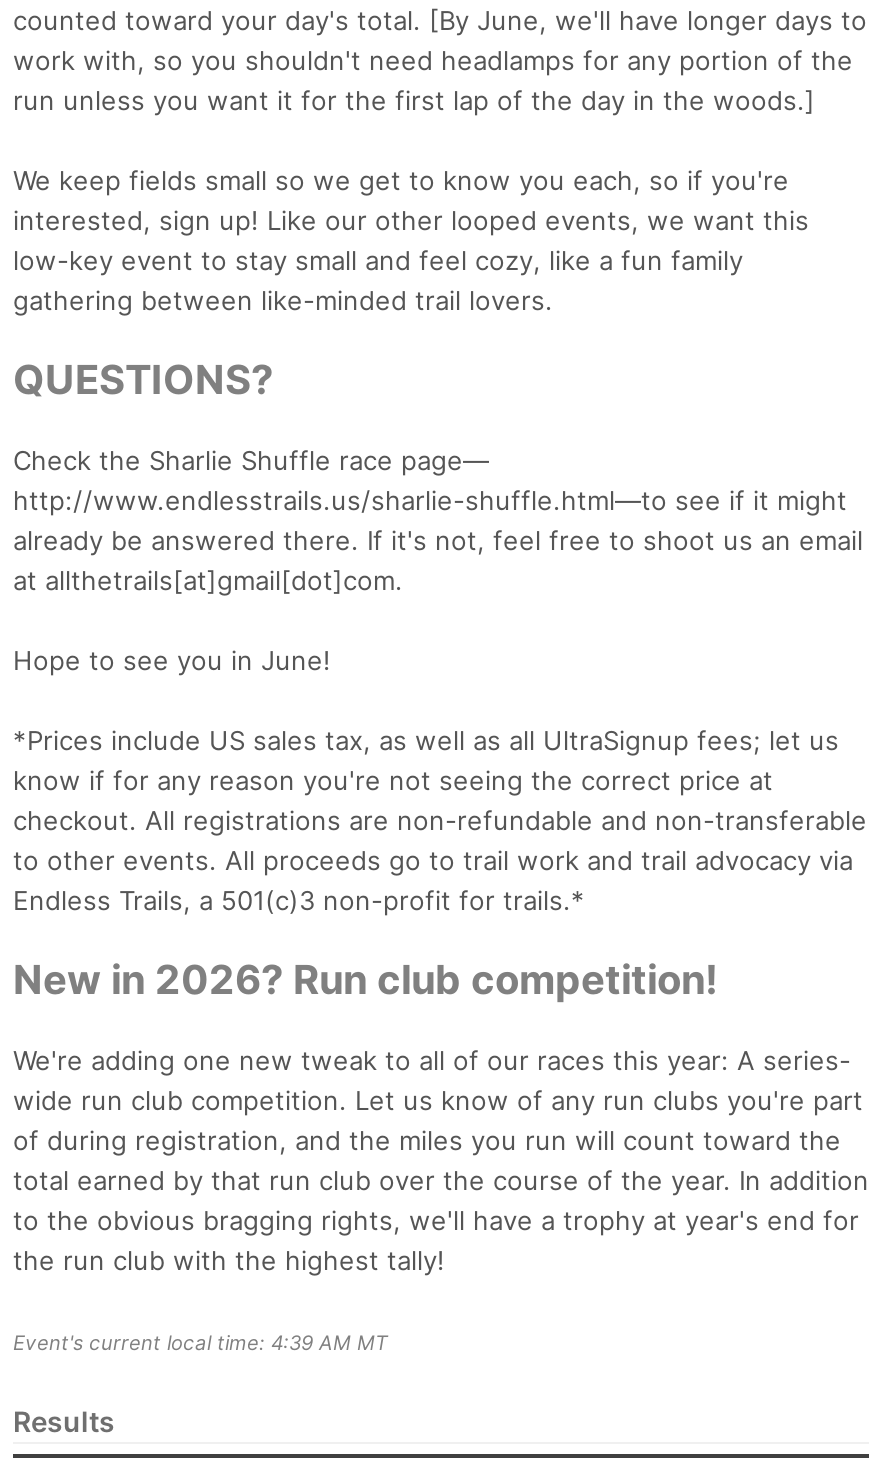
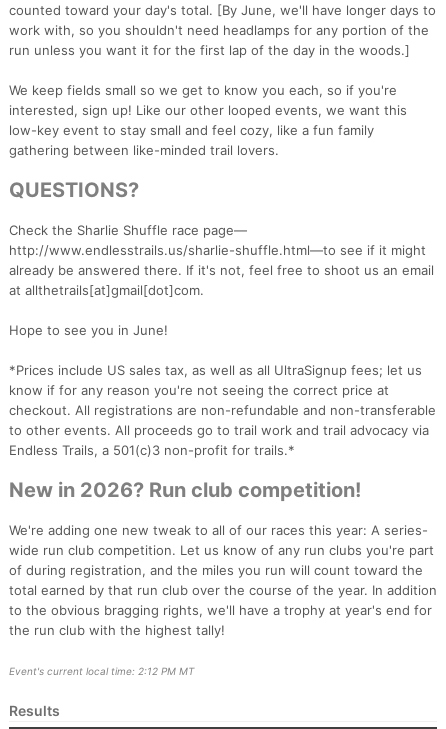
- Event's current local time: 4:39 AM MT
+ Event's current local time: 2:12 PM MT
